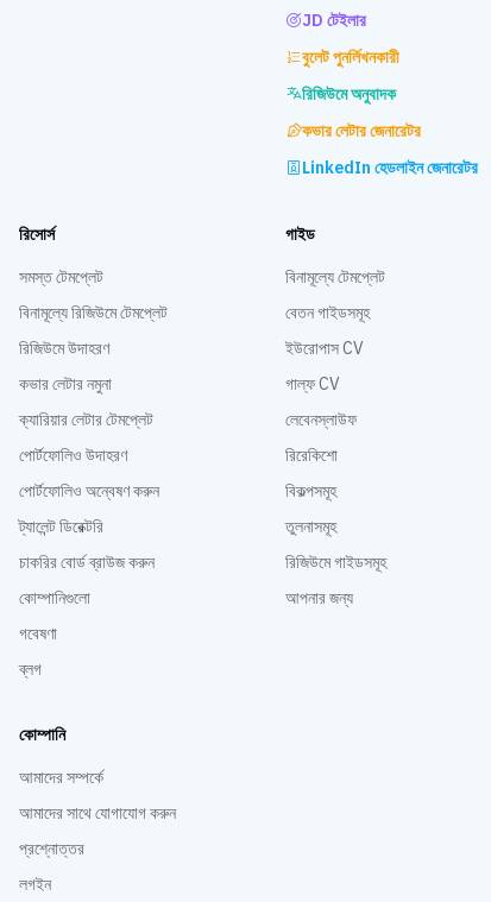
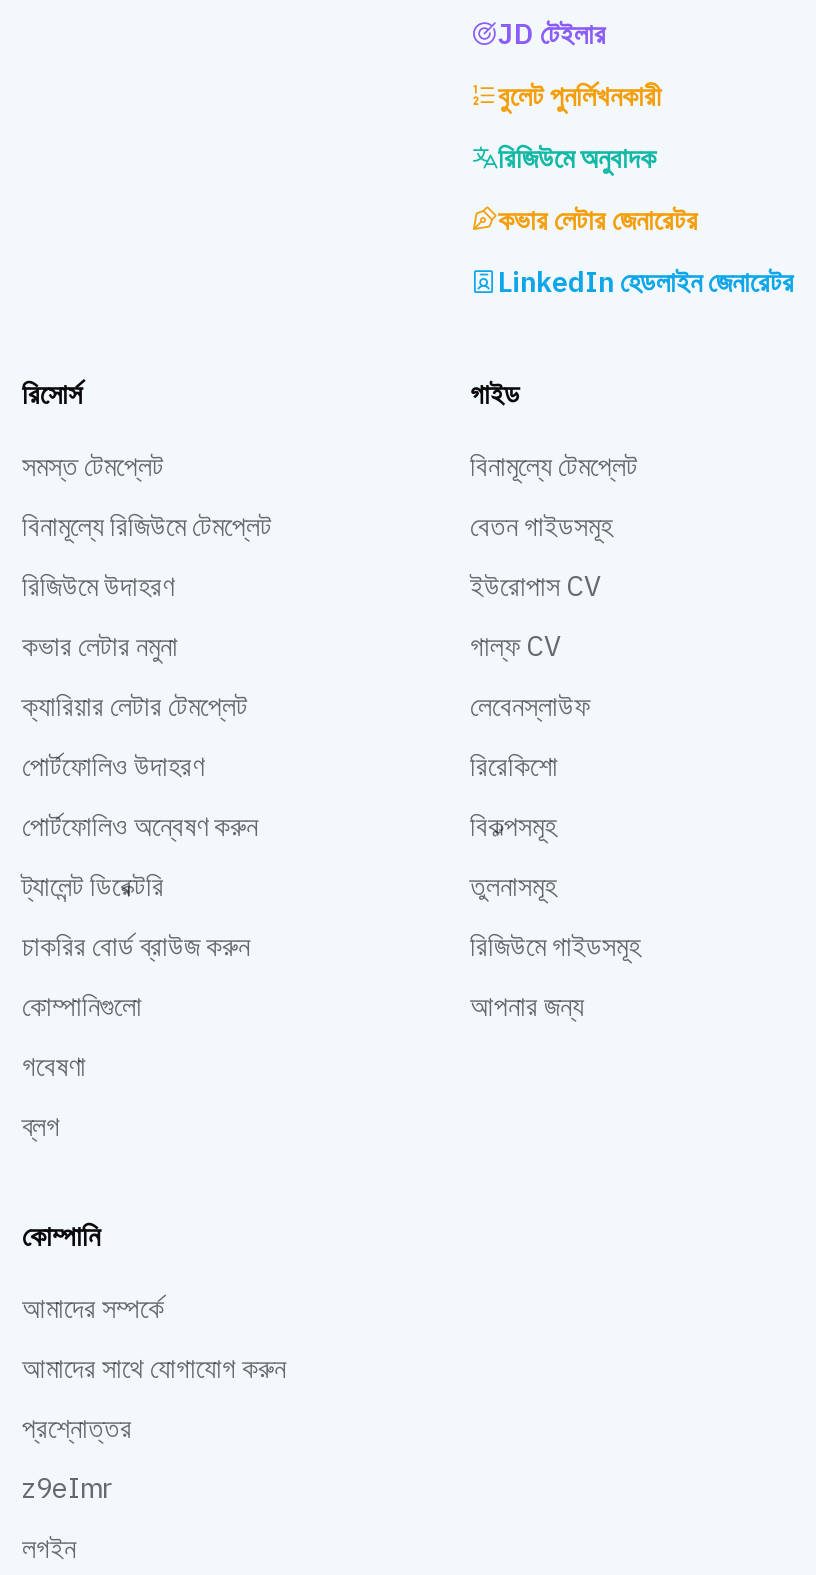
+ z9eImr
